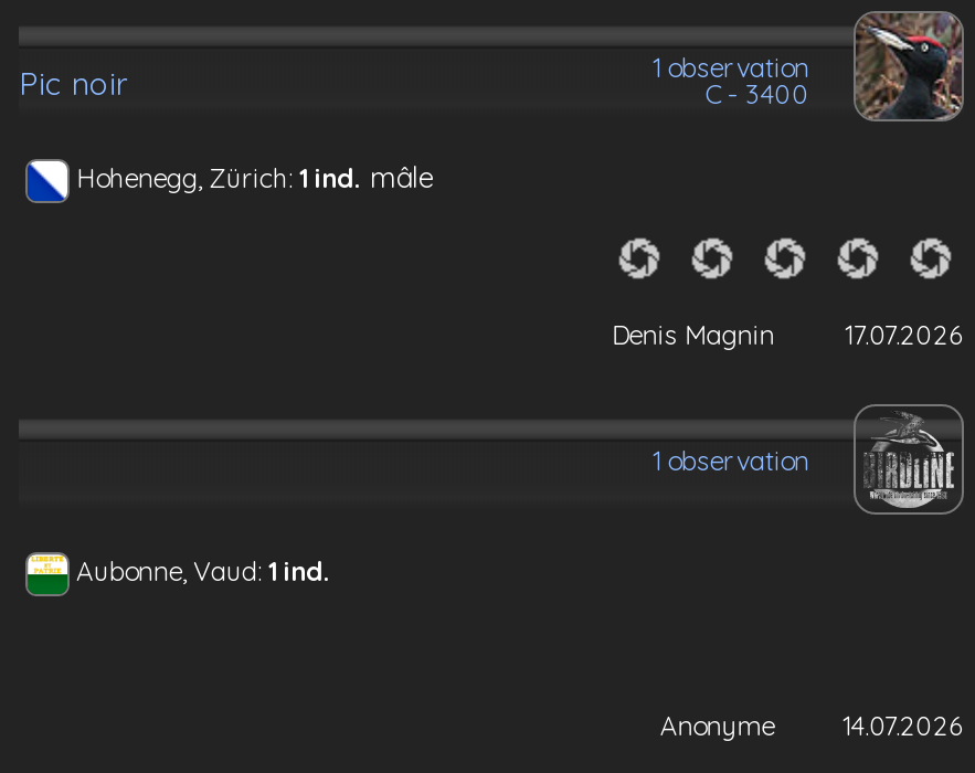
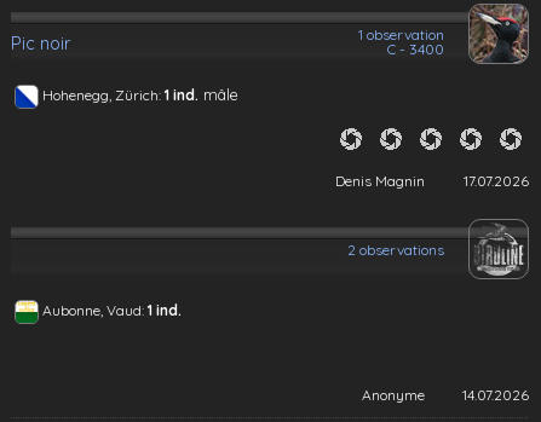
- 1 observation
+ 2 observations
